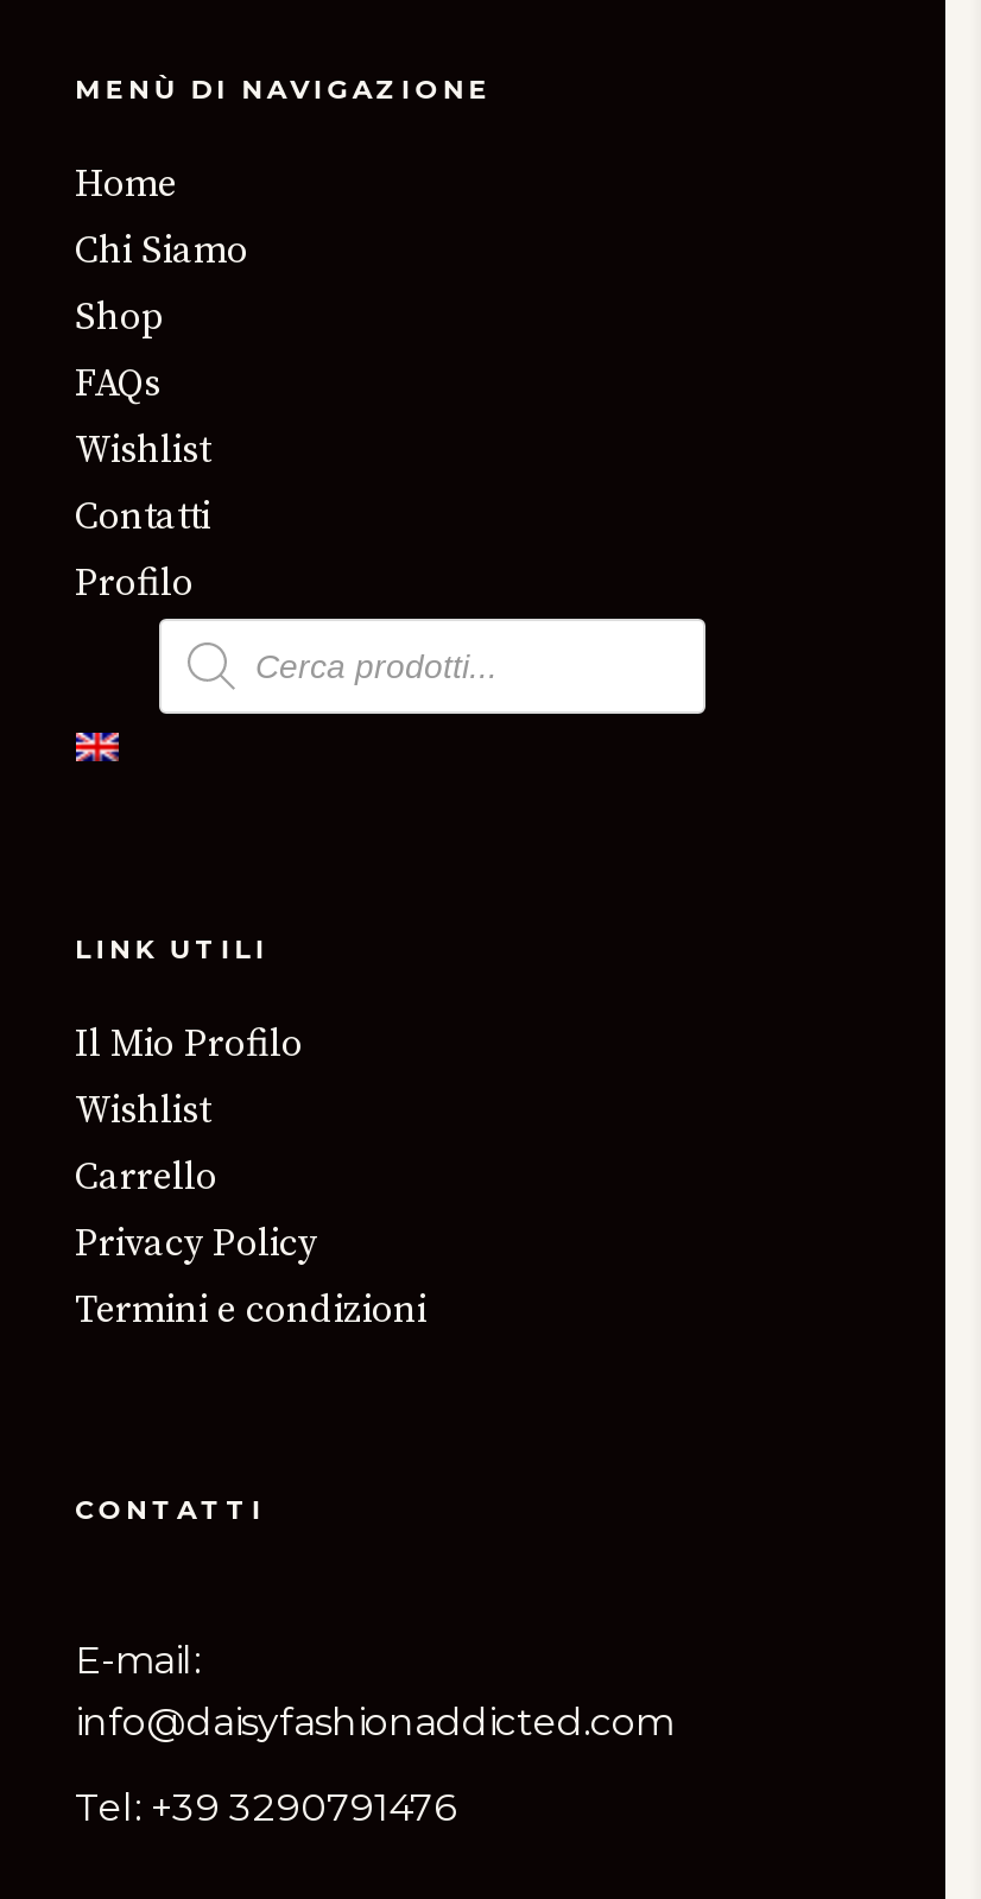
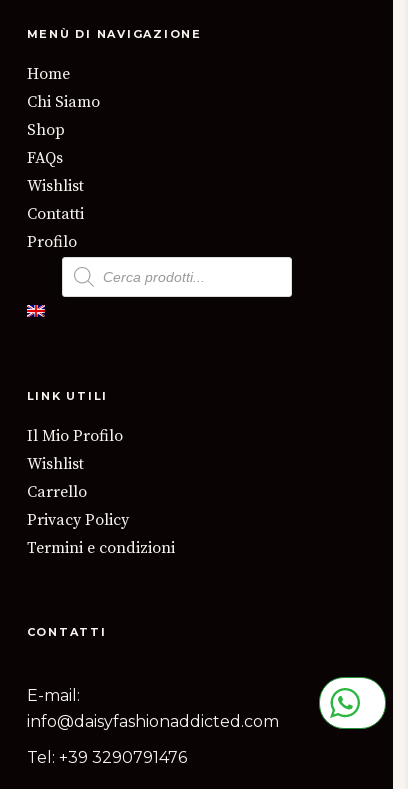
+ [image]
